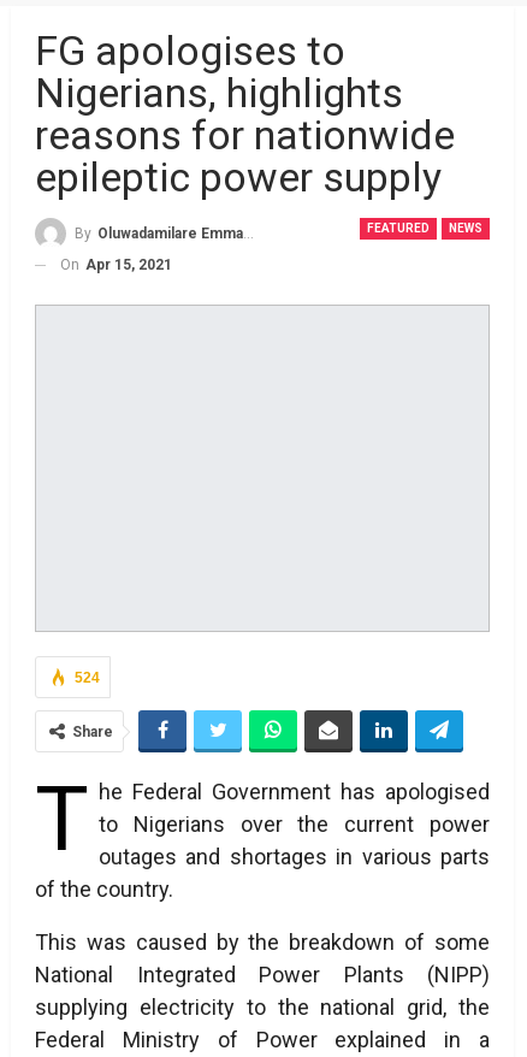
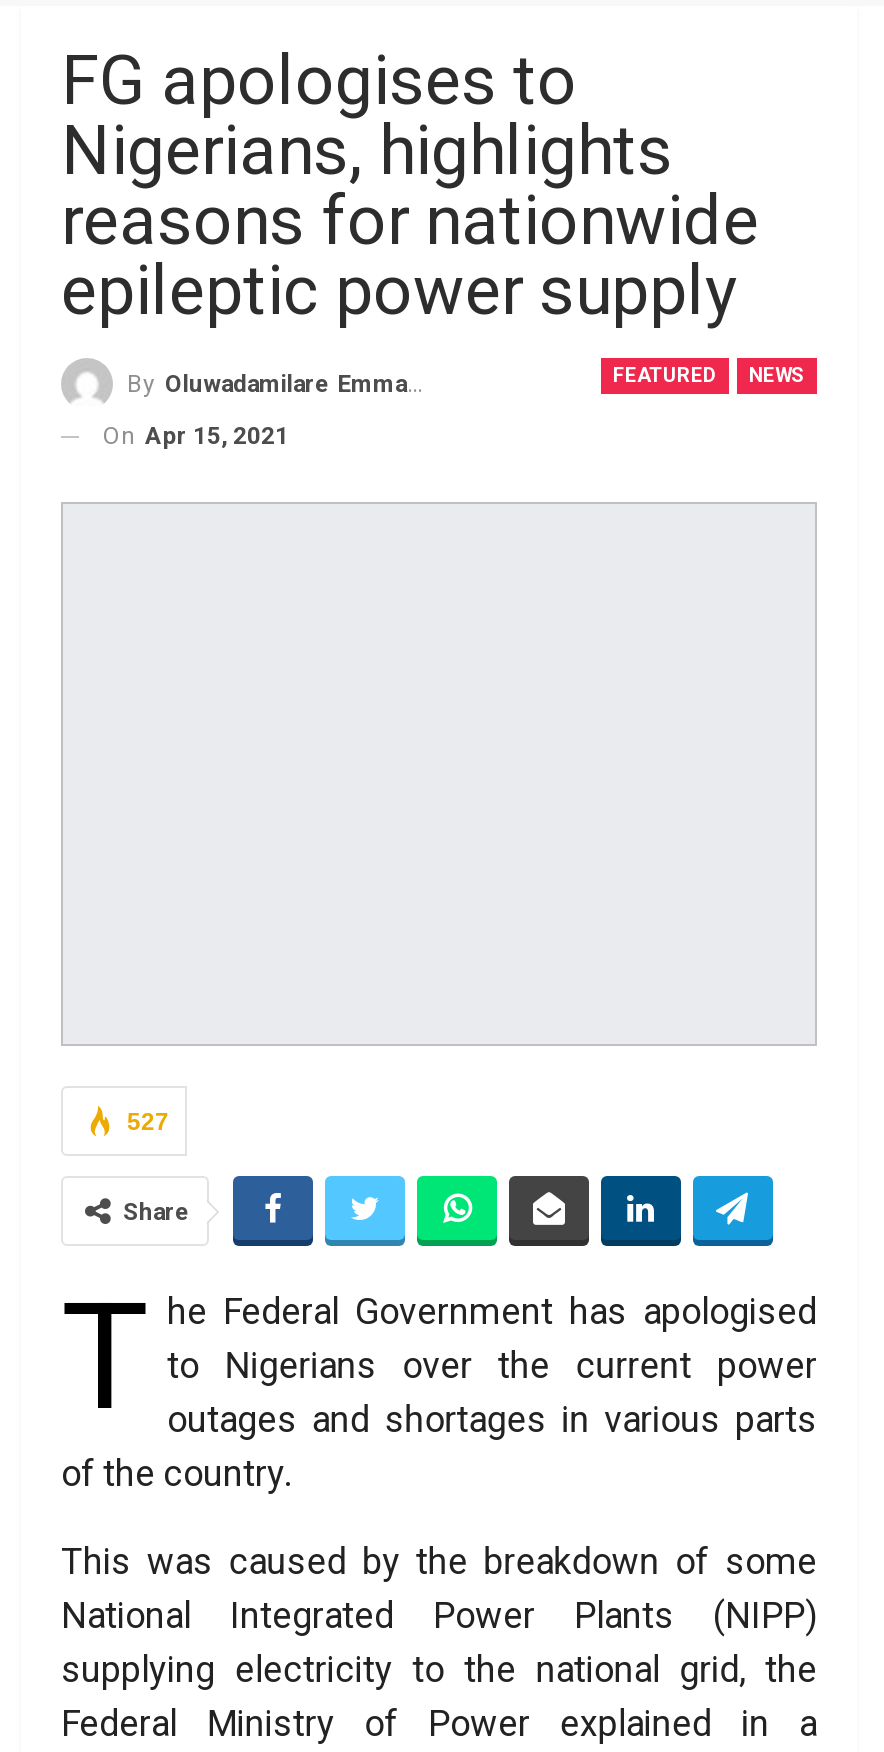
- 524
+ 527
